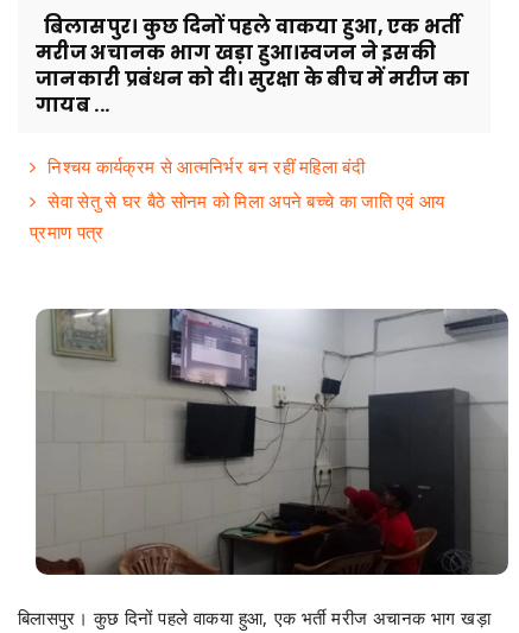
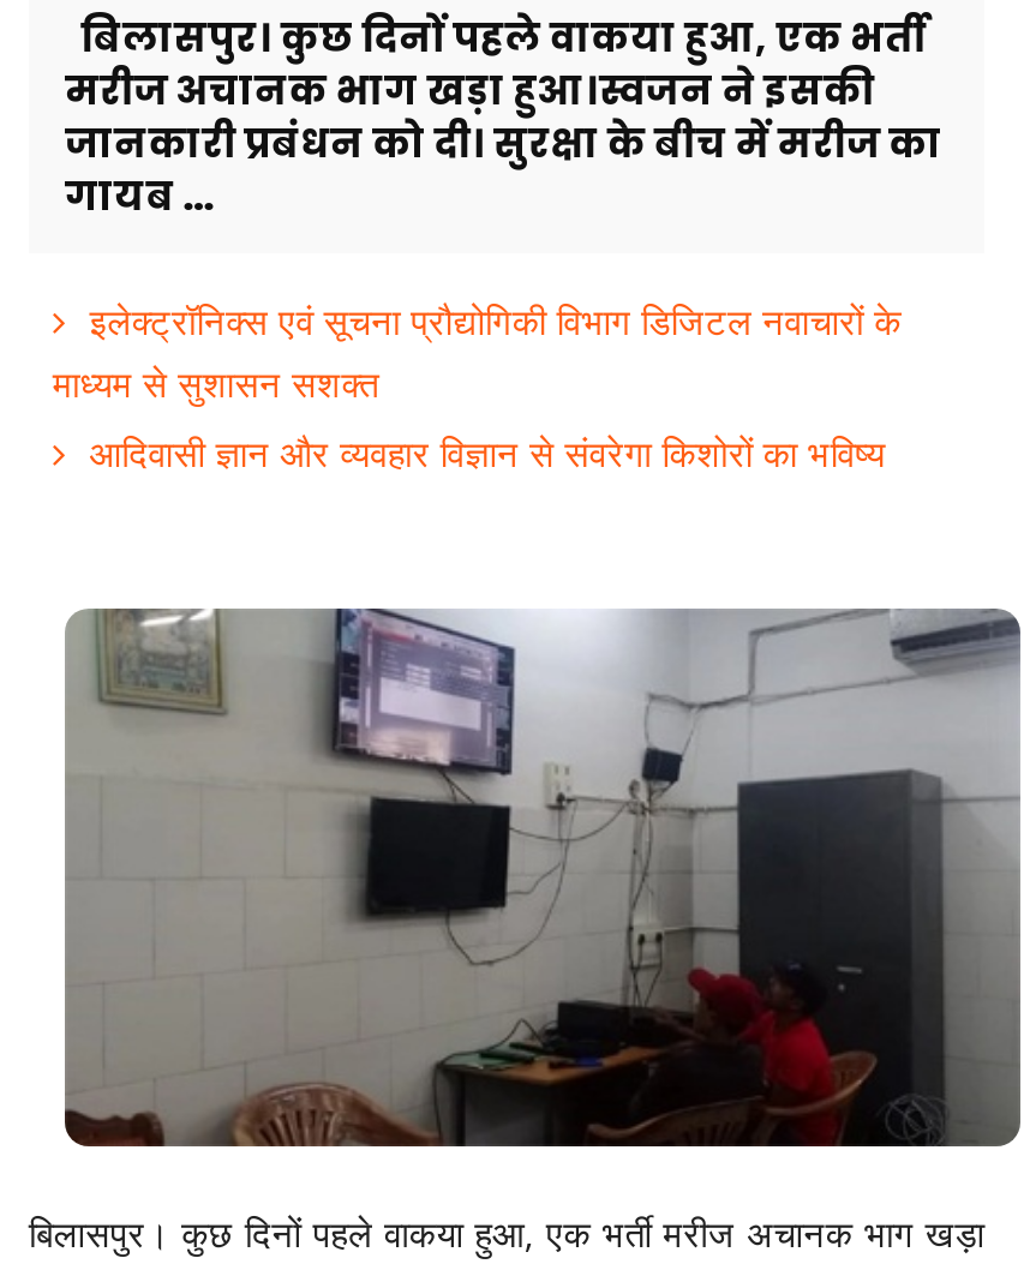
- निश्चय कार्यक्रम से आत्मनिर्भर बन रहीं महिला बंदी
- सेवा सेतु से घर बैठे सोनम को मिला अपने बच्चे का जाति एवं आय
- प्रमाण पत्र
+ इलेक्ट्रॉनिक्स एवं सूचना प्रौद्योगिकी विभाग डिजिटल नवाचारों के
+ माध्यम से सुशासन सशक्त
+ आदिवासी ज्ञान और व्यवहार विज्ञान से संवरेगा किशोरों का भविष्य
